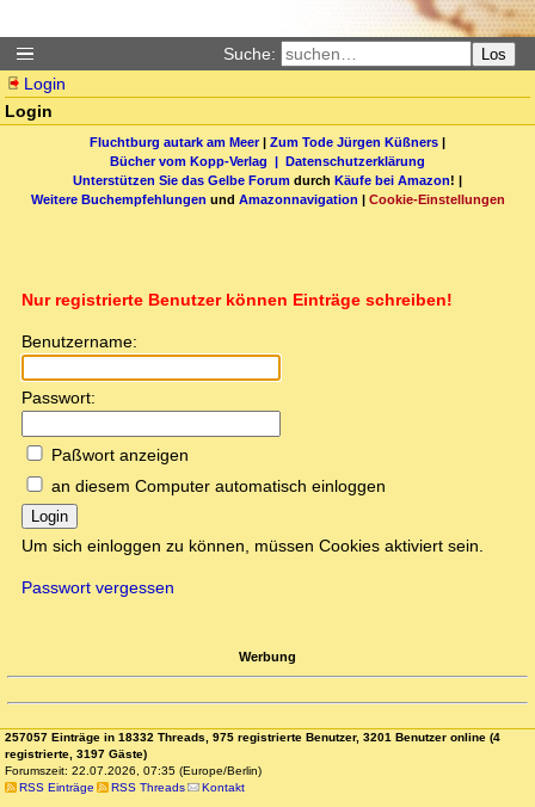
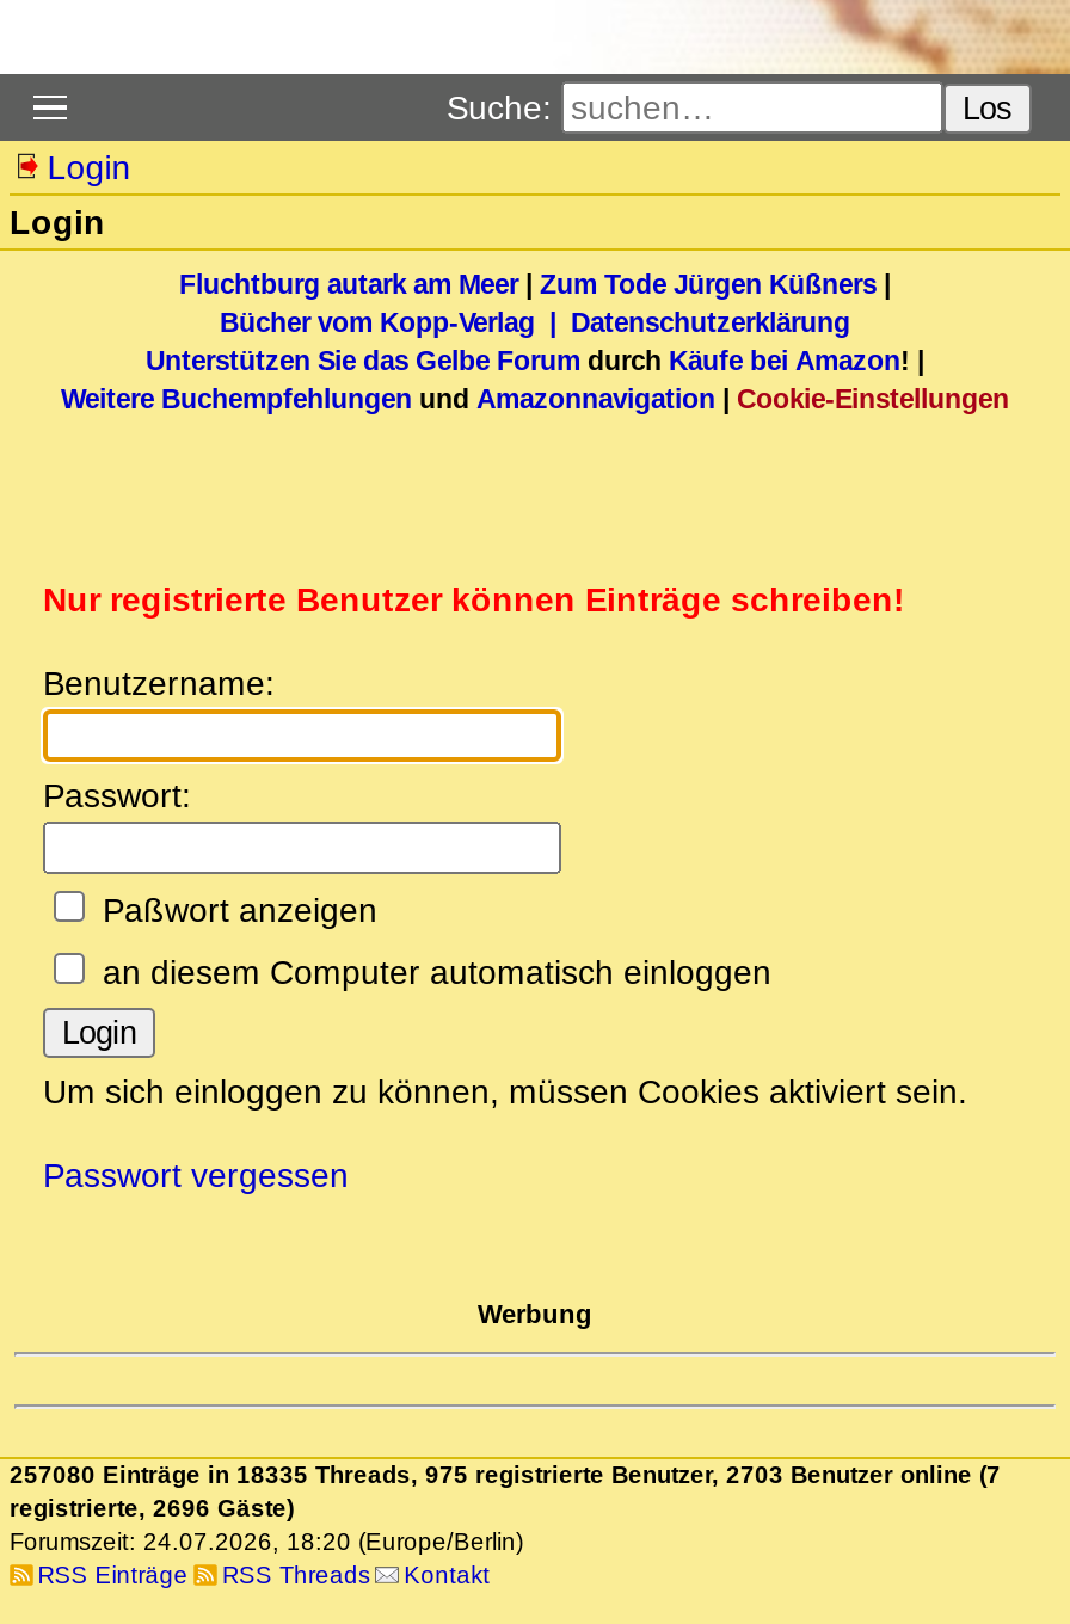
- 257057 Einträge in 18332 Threads, 975 registrierte Benutzer, 3201 Benutzer online (4
+ 257080 Einträge in 18335 Threads, 975 registrierte Benutzer, 2703 Benutzer online (7

- registrierte, 3197 Gäste)
+ registrierte, 2696 Gäste)

- Forumszeit: 22.07.2026, 07:35 (Europe/Berlin)
+ Forumszeit: 24.07.2026, 18:20 (Europe/Berlin)
